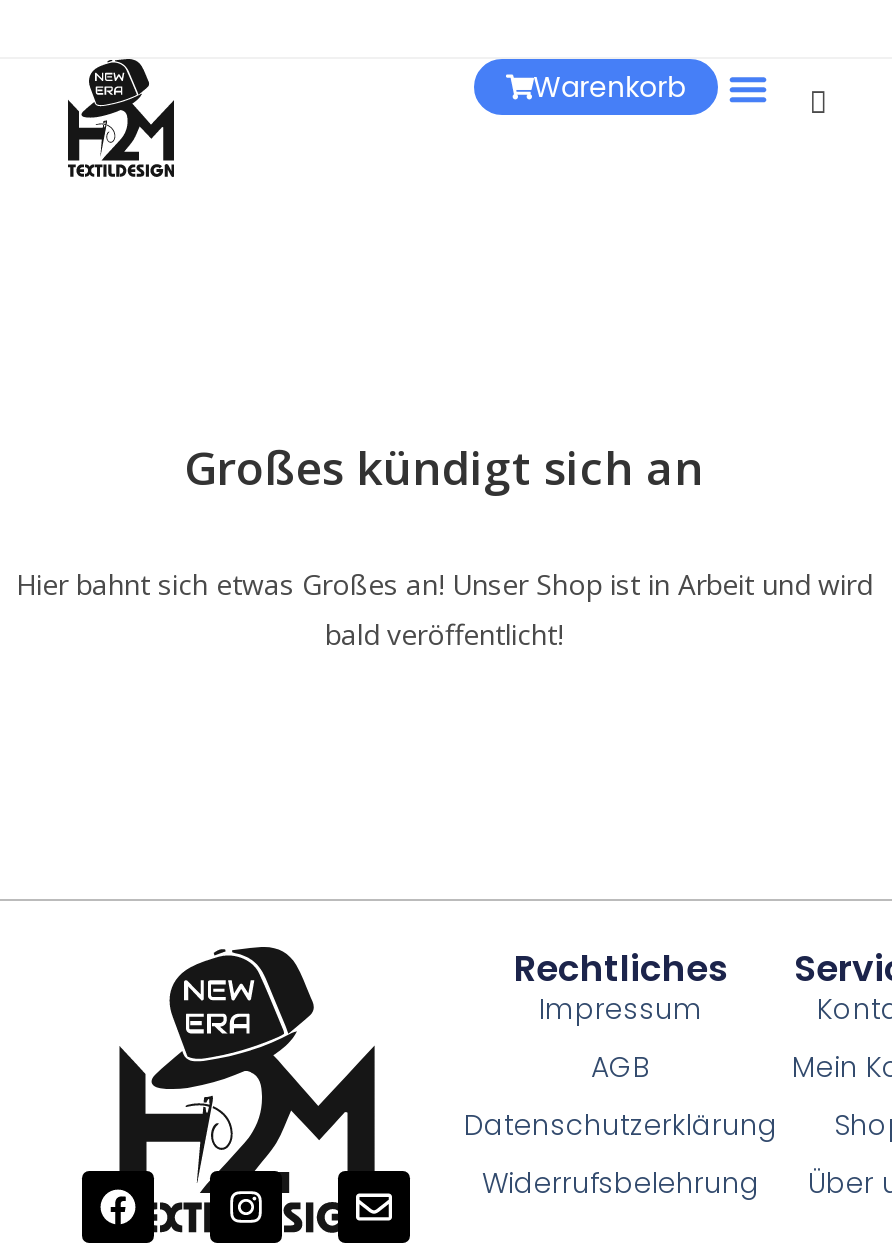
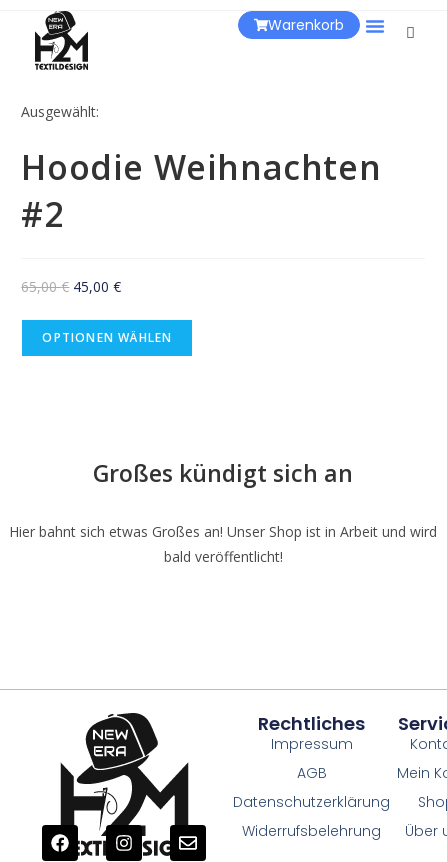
+ Ausgewählt:
+ Hoodie Weihnachten
+ #2
+ 65,00€ 45,00 €
+ OPTIONEN WÄHLEN
